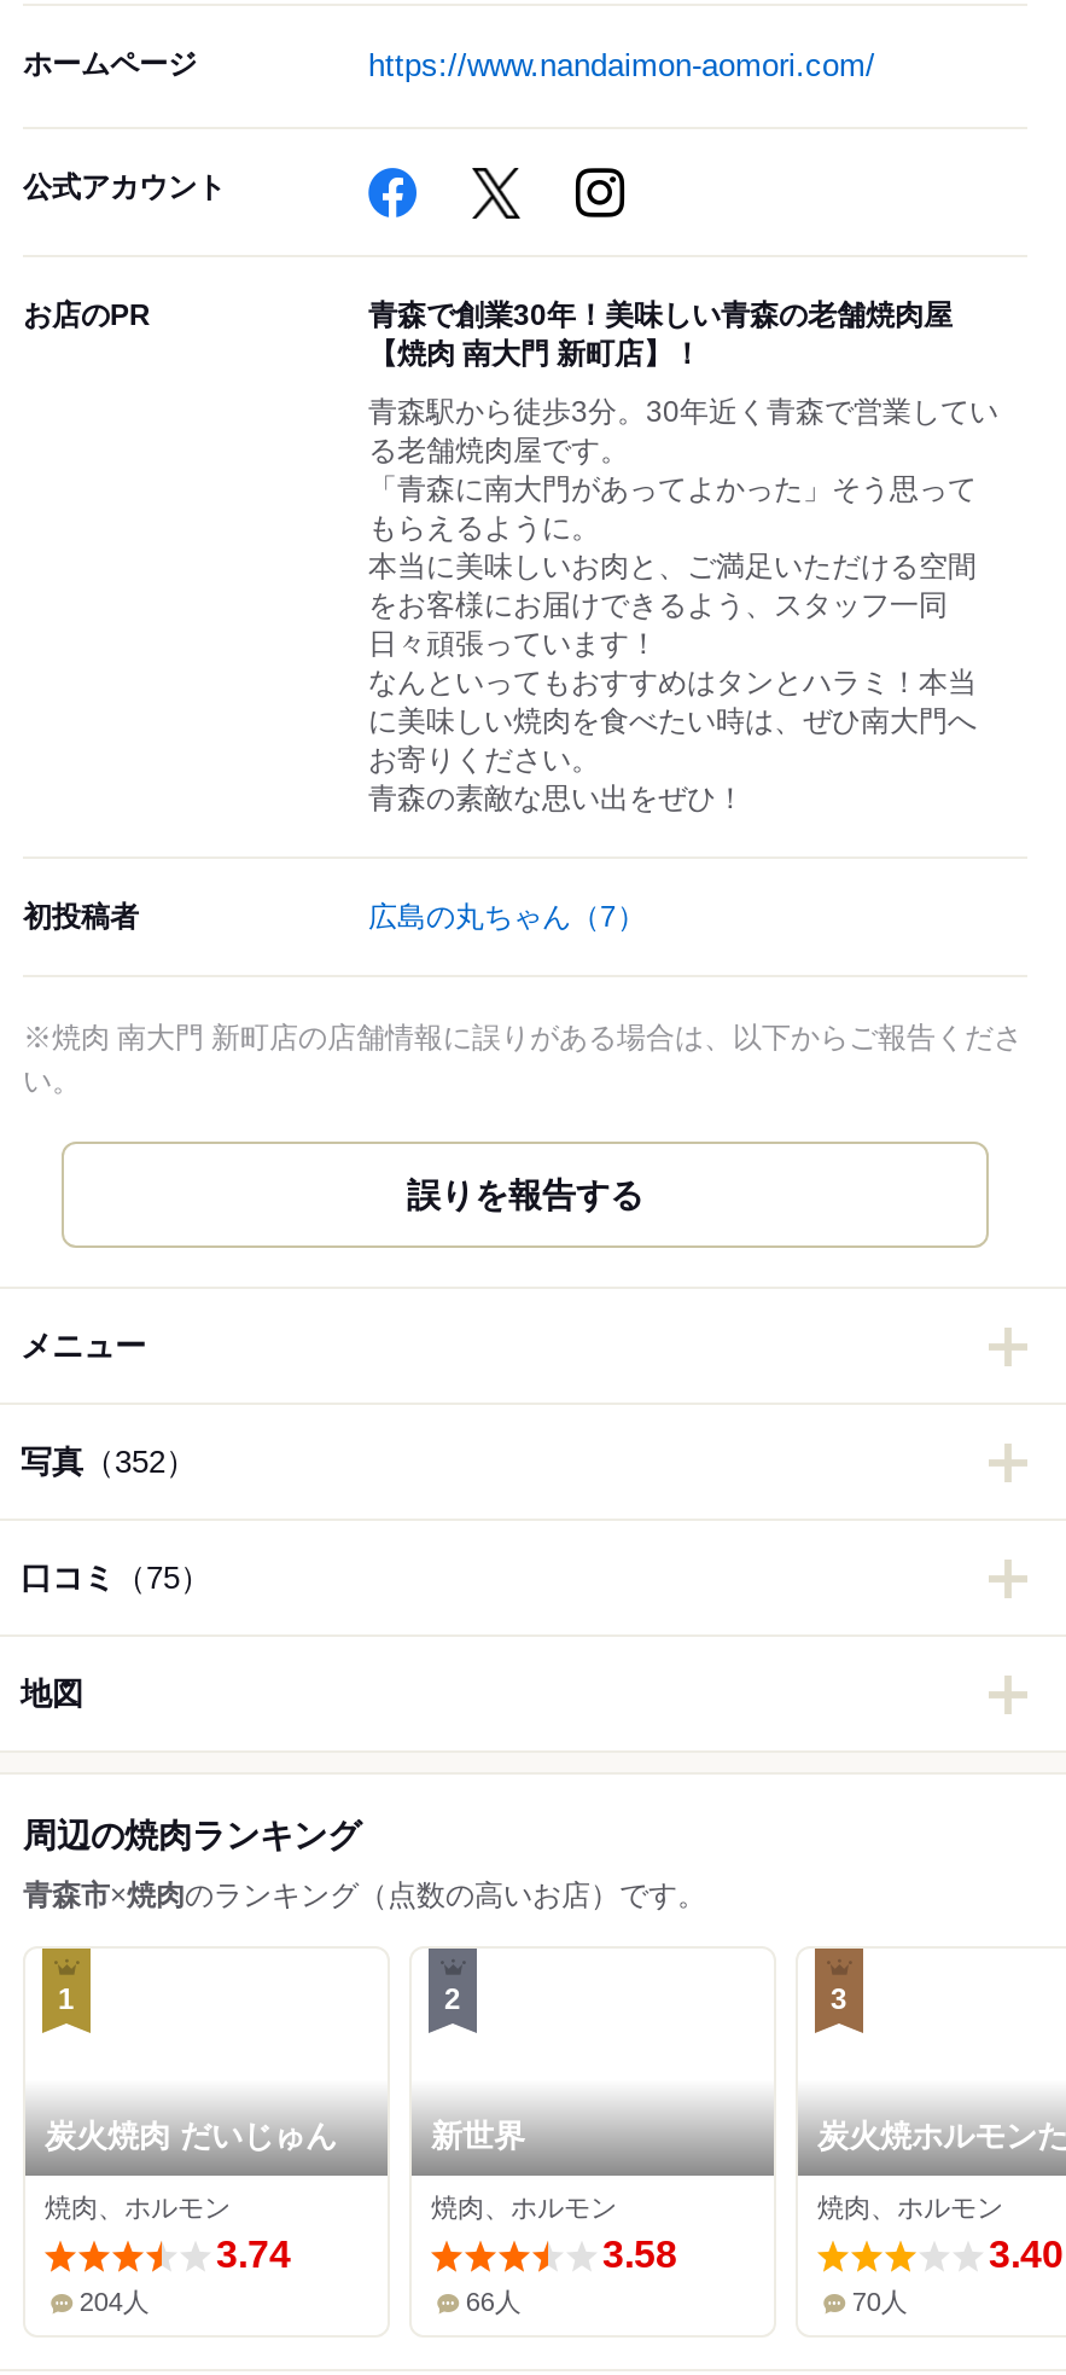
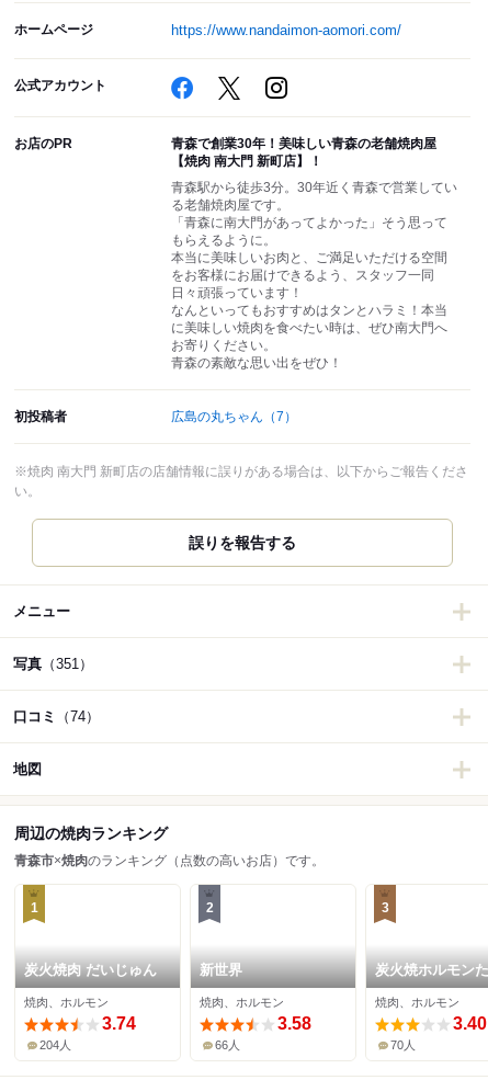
- 写真（352）
+ 写真（351）

- 口コミ（75）
+ 口コミ（74）
